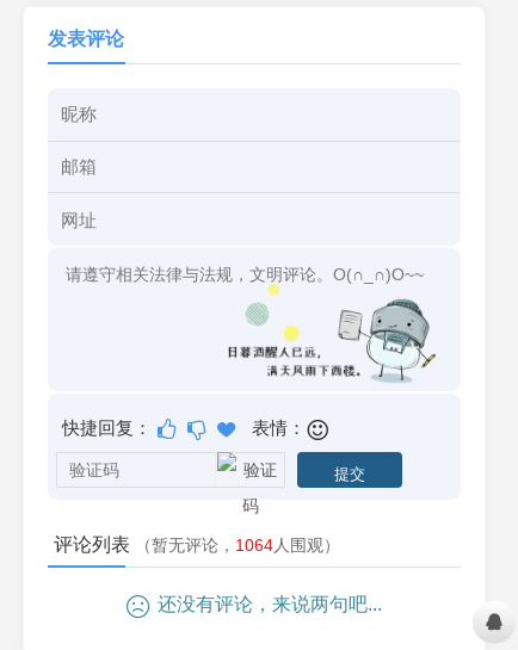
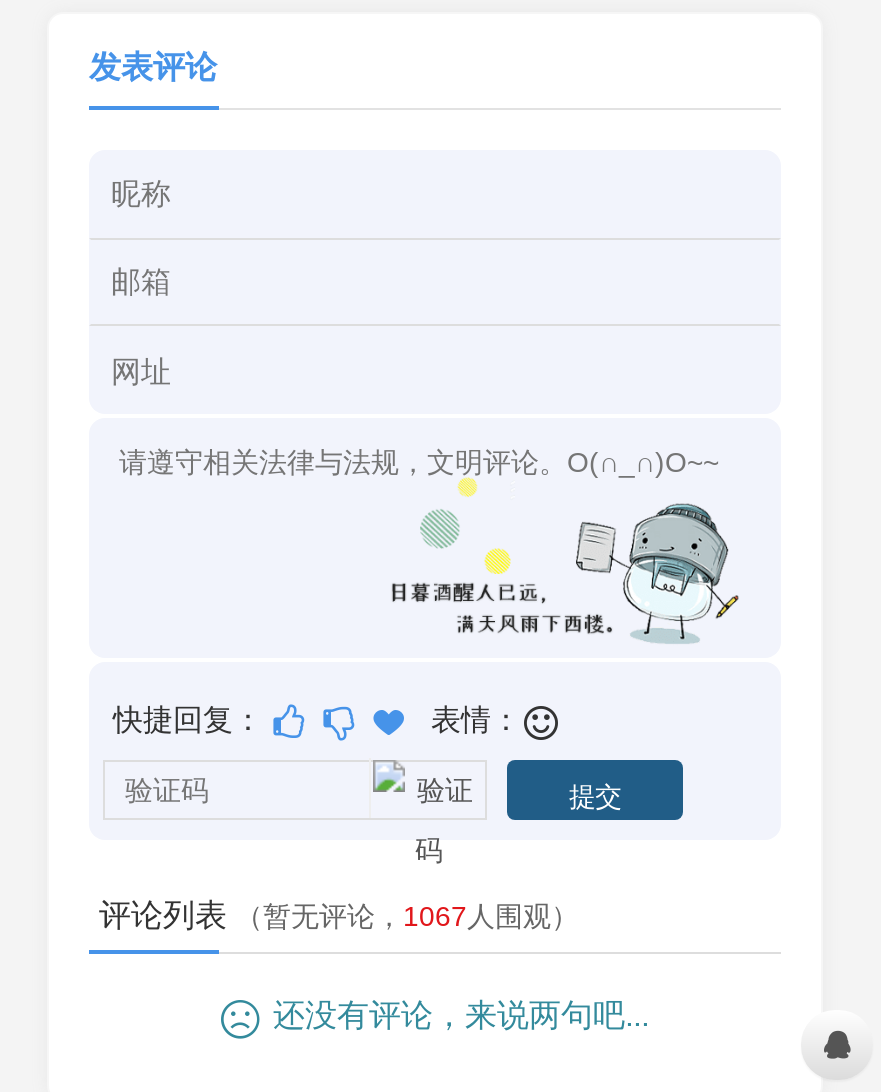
- 评论列表（暂无评论，1064人围观）
+ 评论列表（暂无评论，1067人围观）
